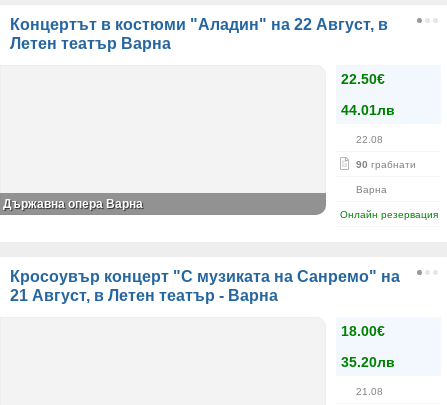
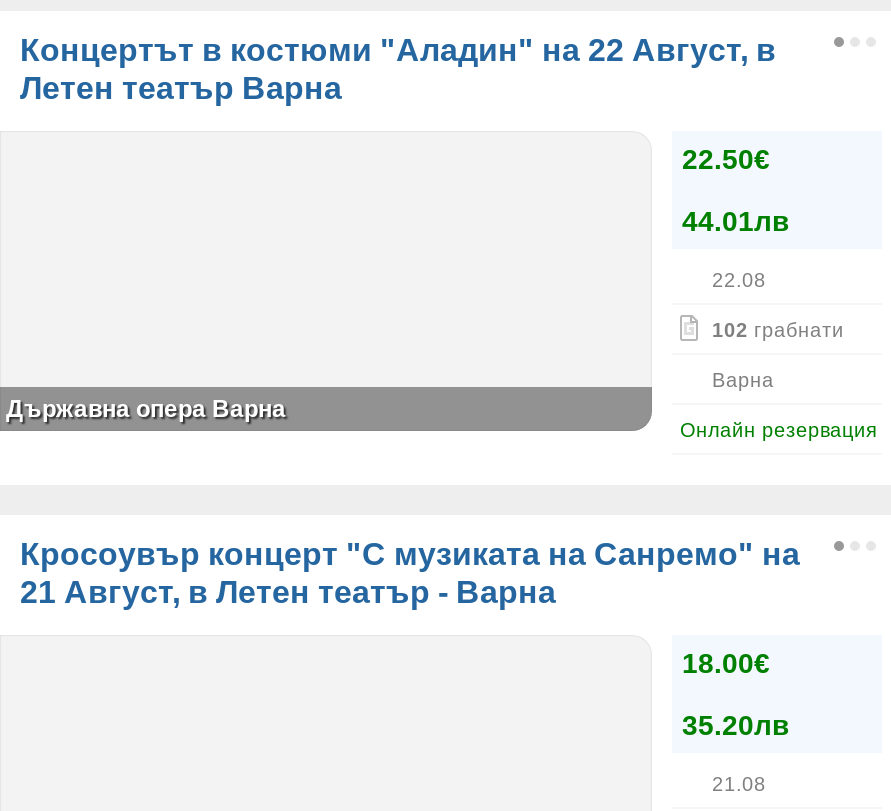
- 90 грабнати
+ 102 грабнати
